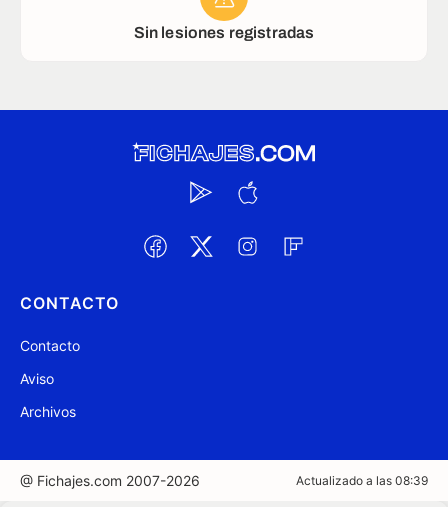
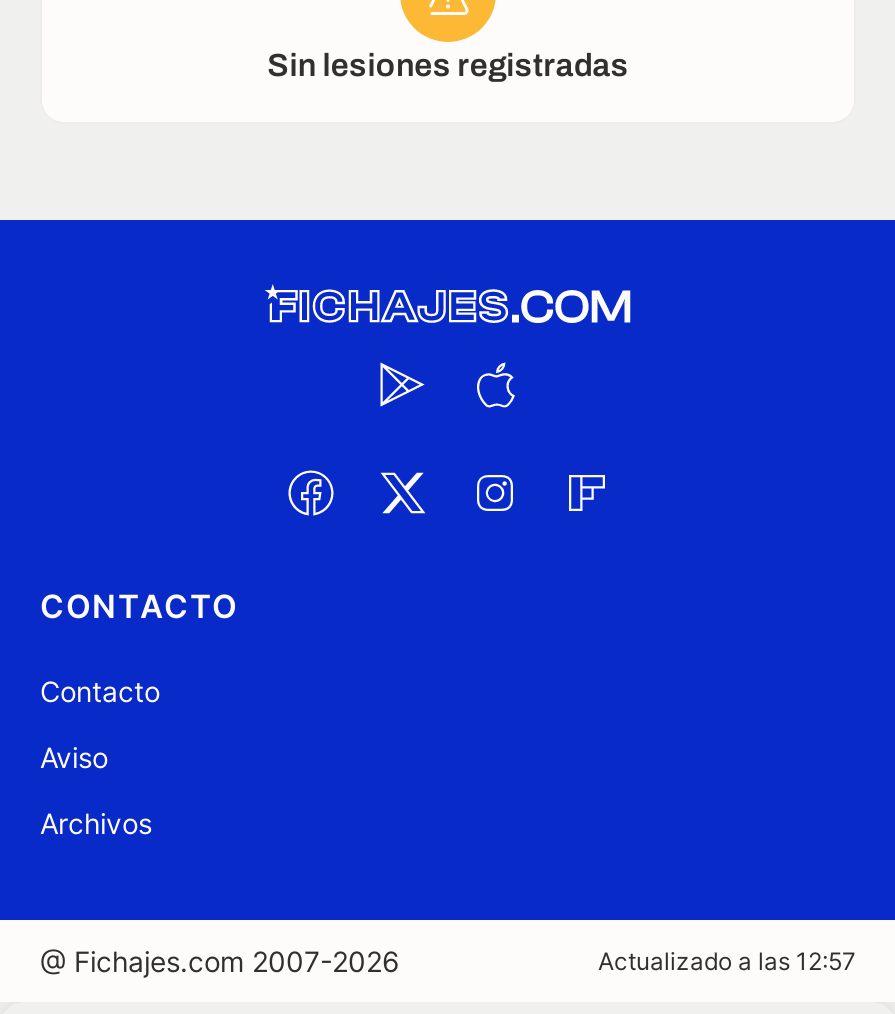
- Actualizado a las 08:39
+ Actualizado a las 12:57
